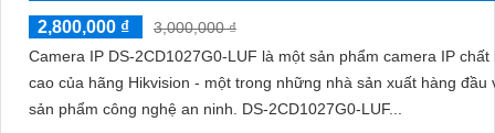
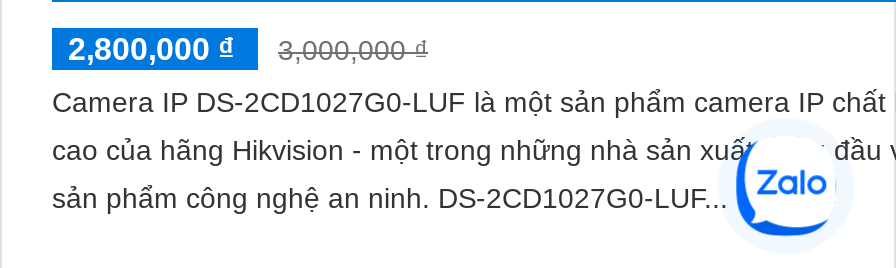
+ [image]
